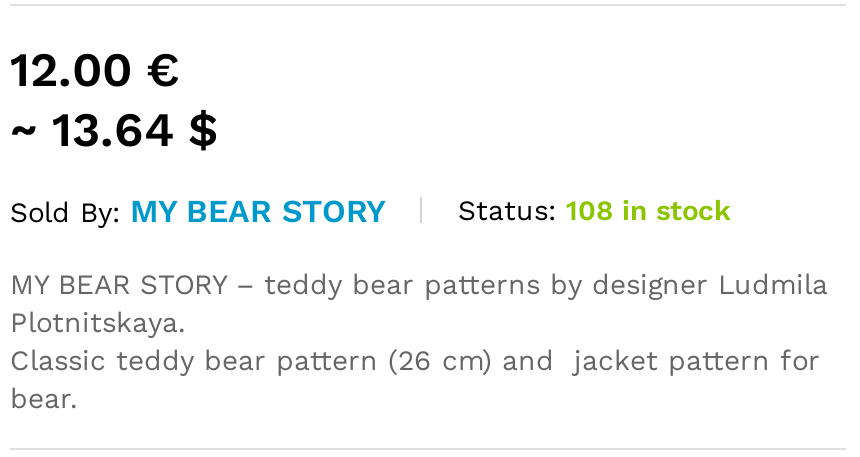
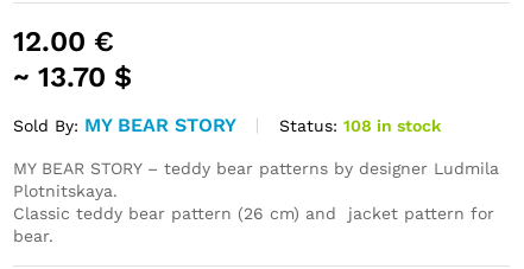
- ~ 13.64 $
+ ~ 13.70 $
